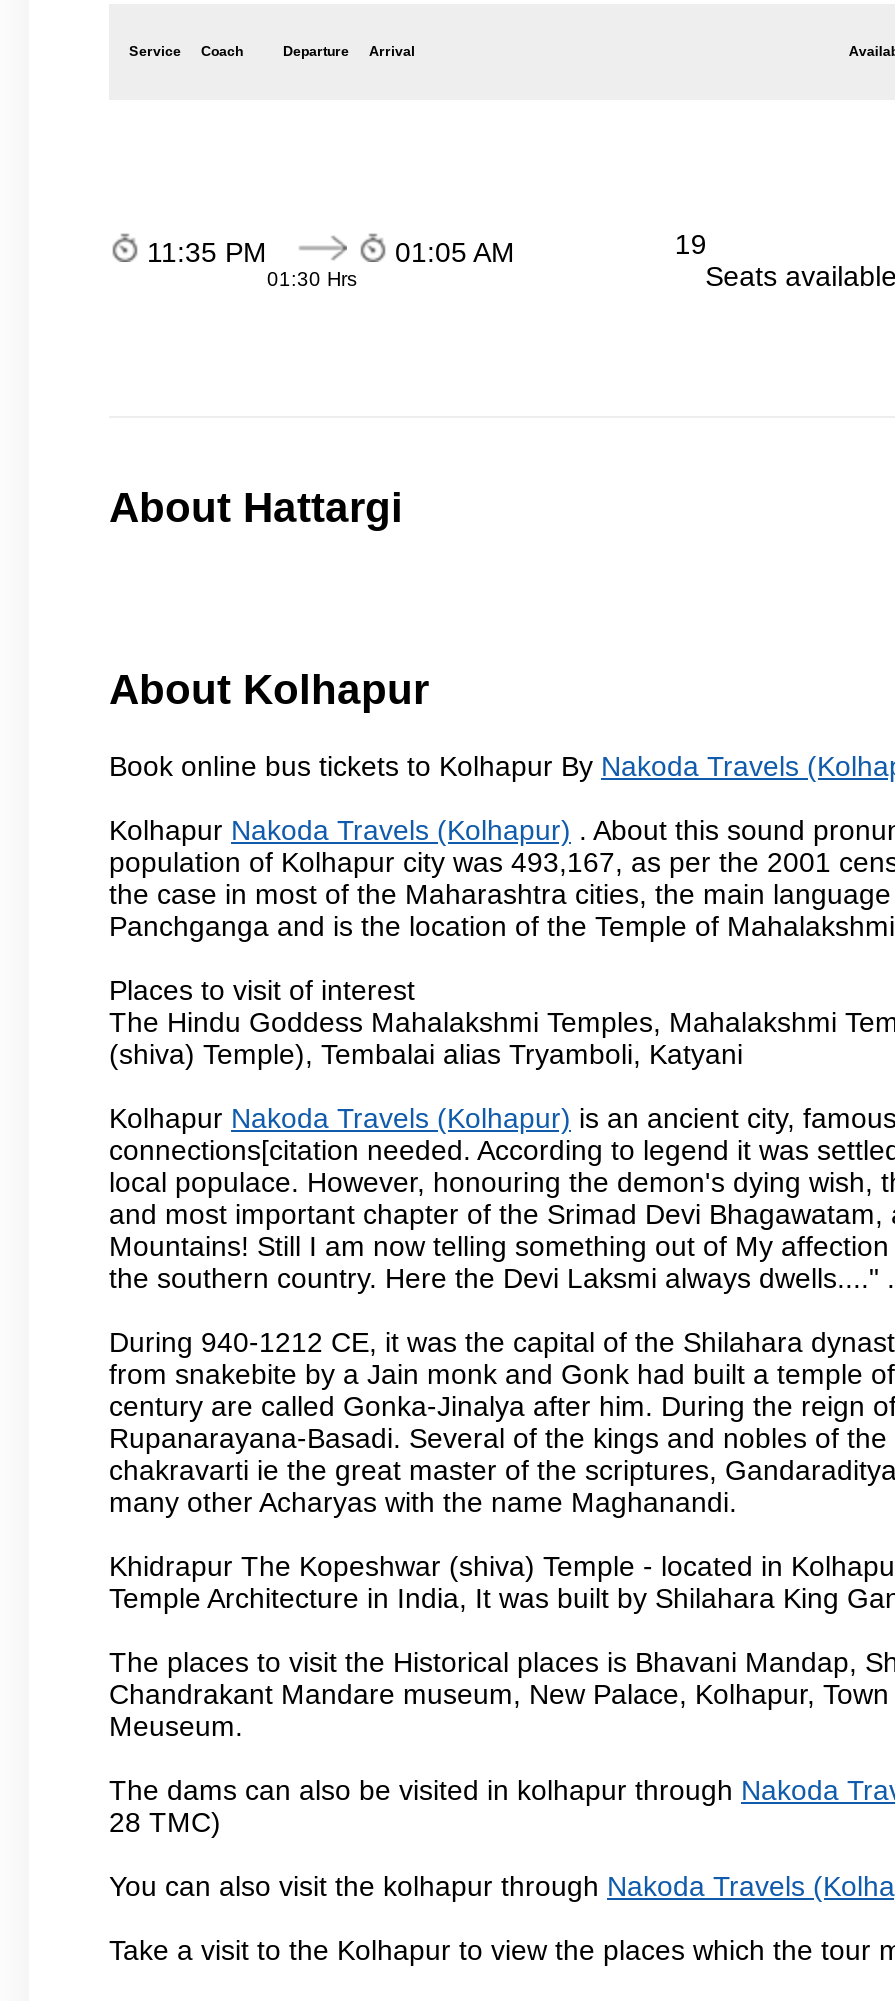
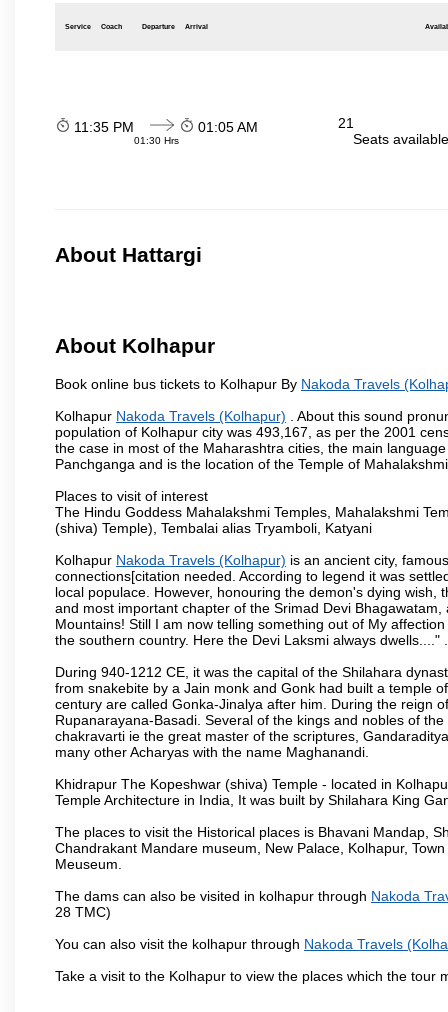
- 19
+ 21
